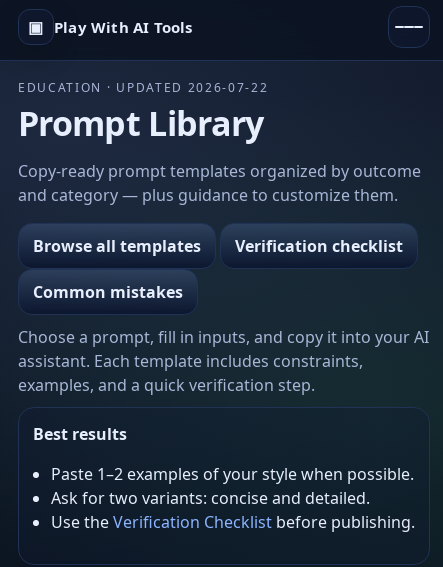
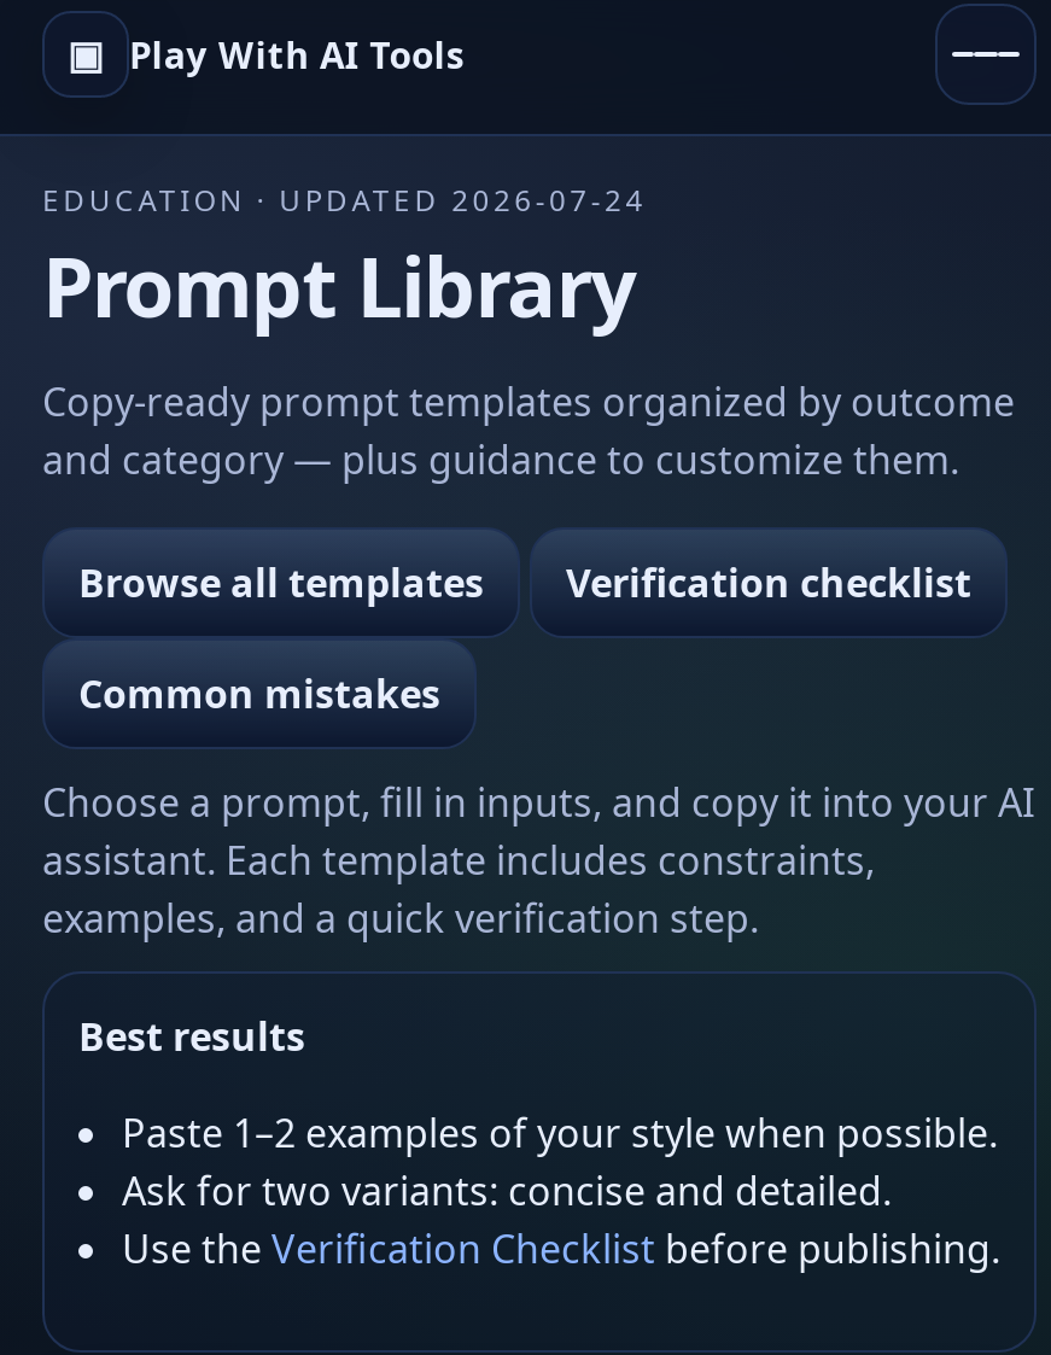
- EDUCATION · UPDATED 2026-07-22
+ EDUCATION · UPDATED 2026-07-24
